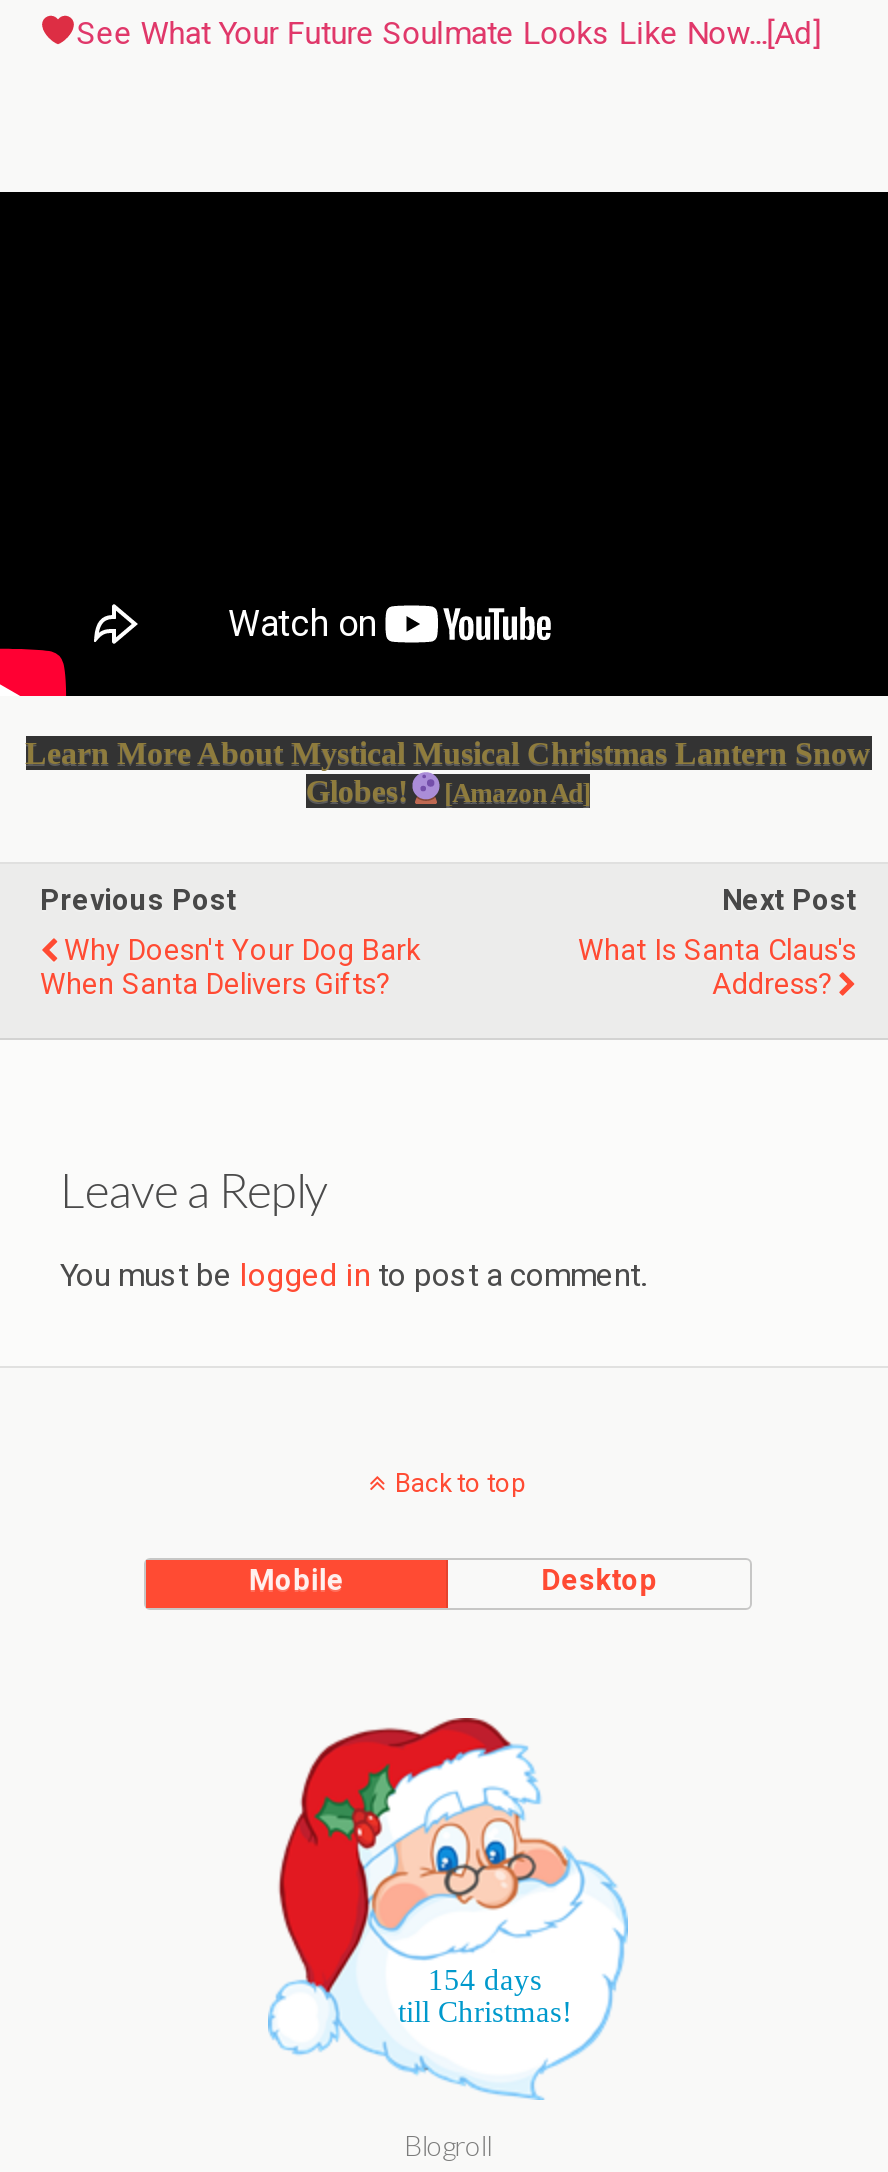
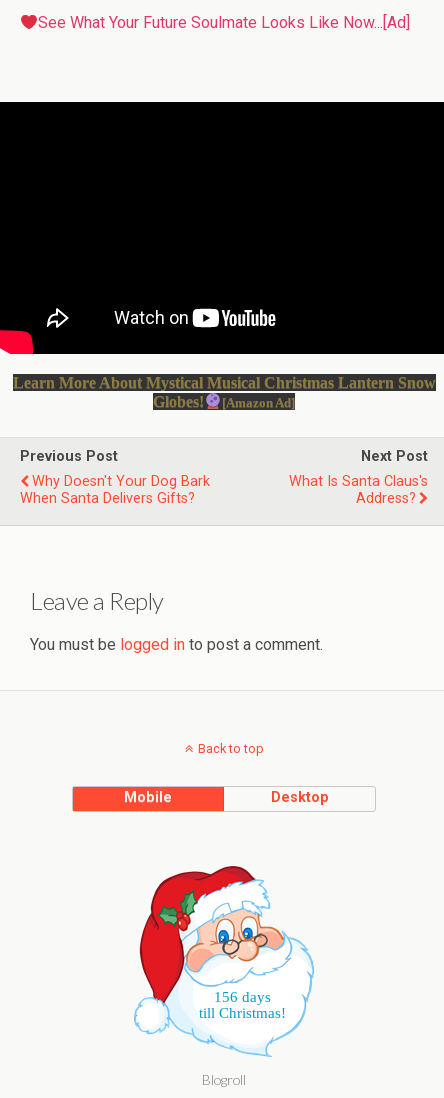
- 154 days
+ 156 days
